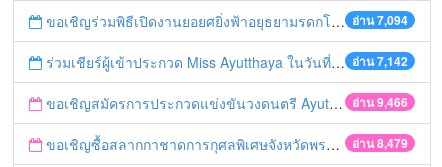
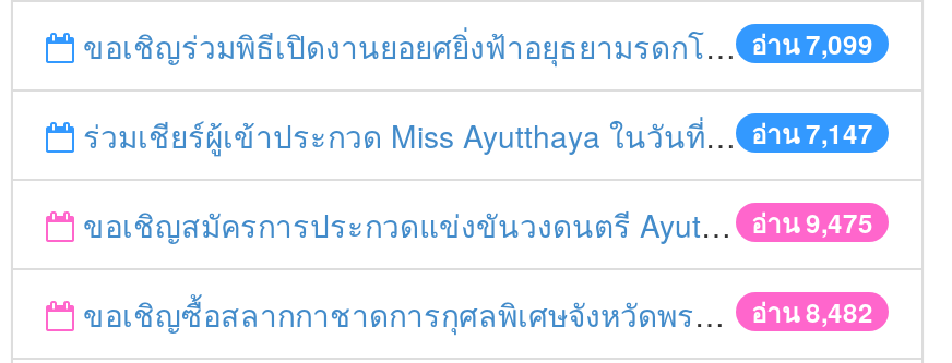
- อ่าน 7,094
+ อ่าน 7,099

- อ่าน 7,142
+ อ่าน 7,147

- อ่าน 9,466
+ อ่าน 9,475

- อ่าน 8,479
+ อ่าน 8,482
